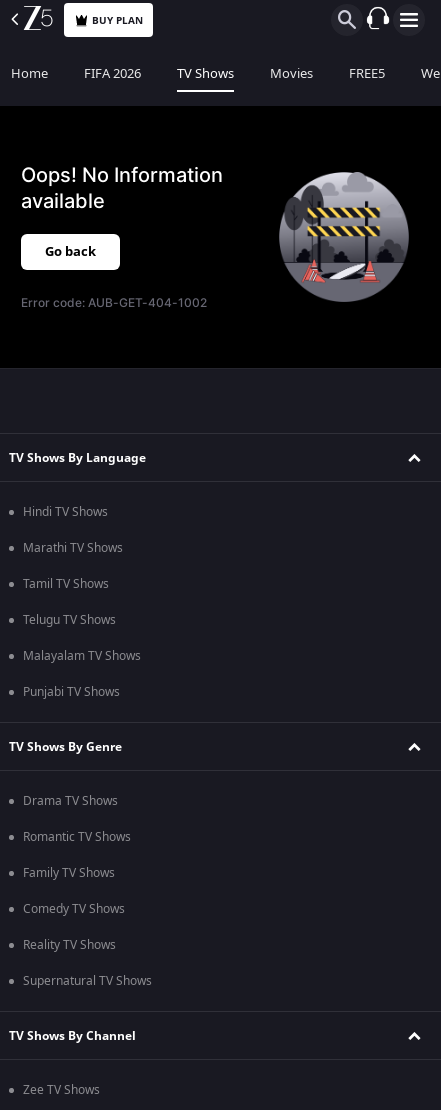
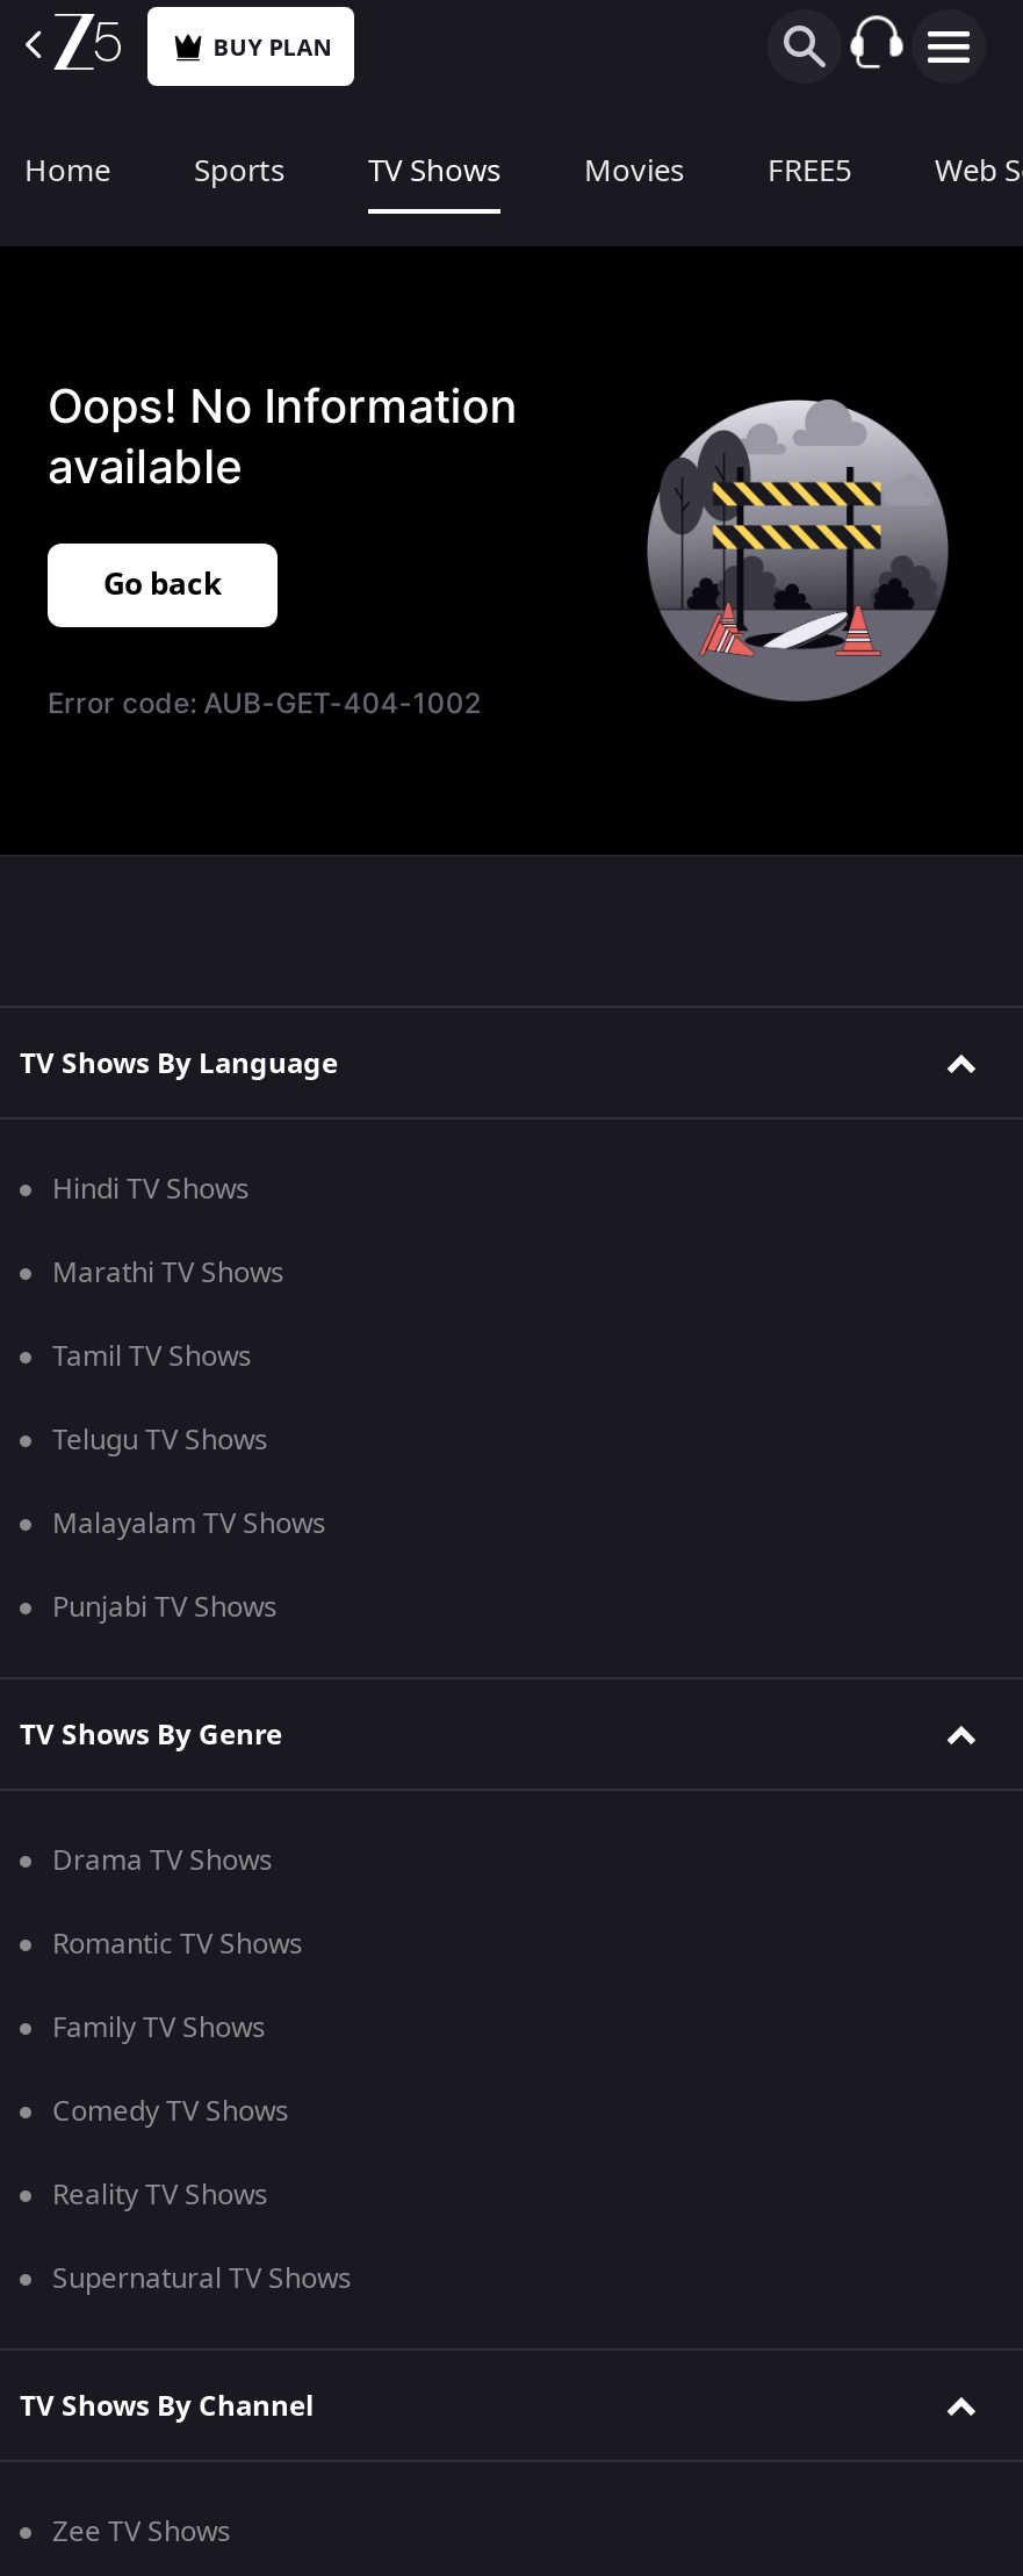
- FIFA 2026
+ Sports
